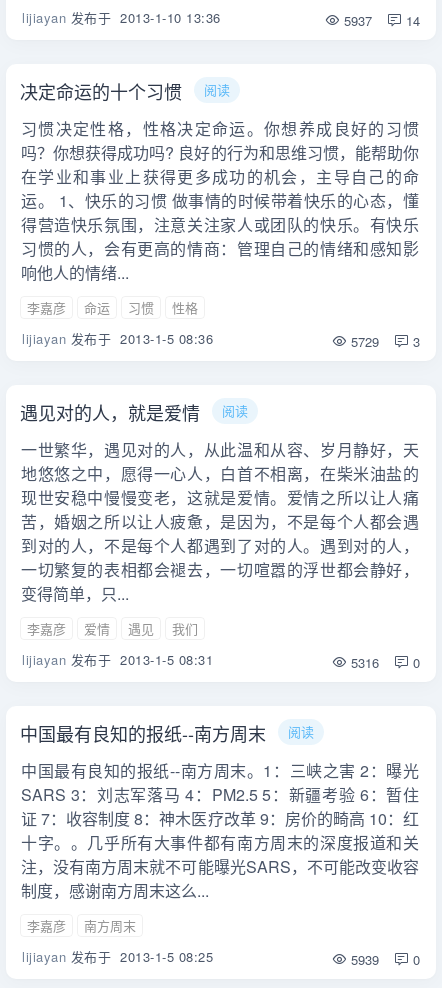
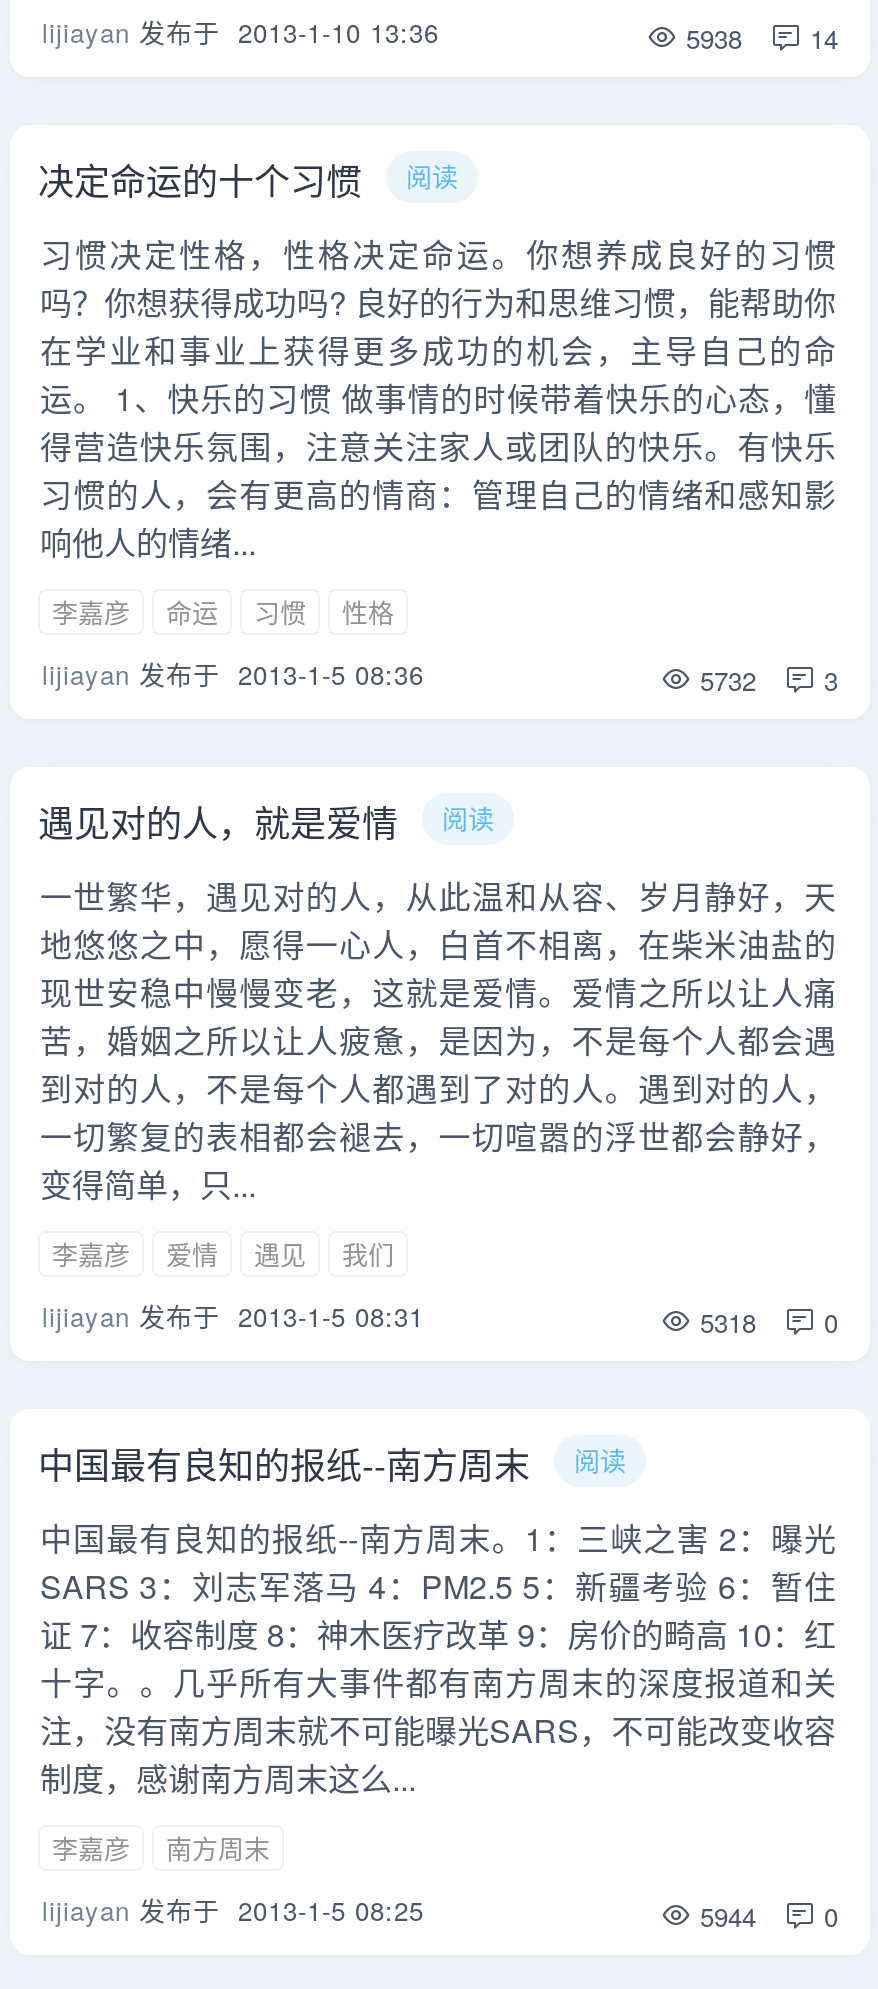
- 5937 14
+ 5938 14

- 5729 3
+ 5732 3

- 5316
+ 5318

- 5939
+ 5944
